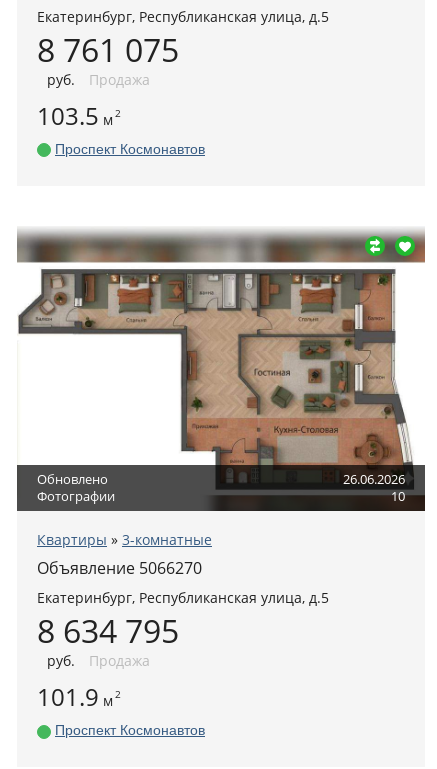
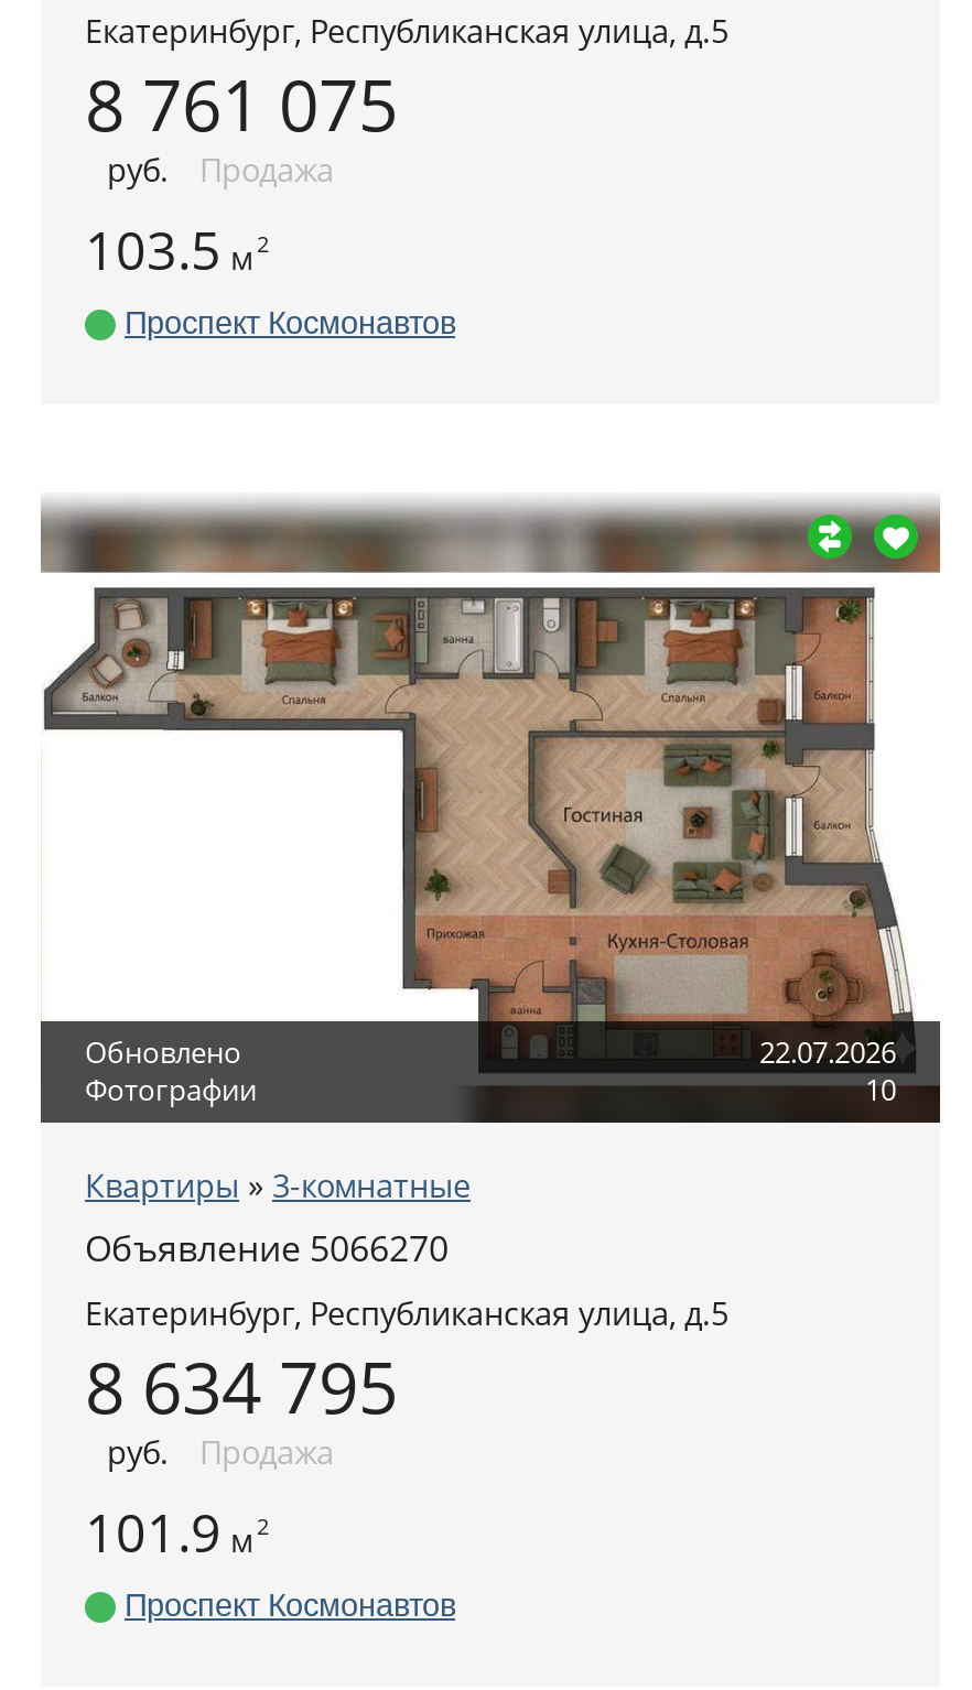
- 26.06.2026
+ 22.07.2026
